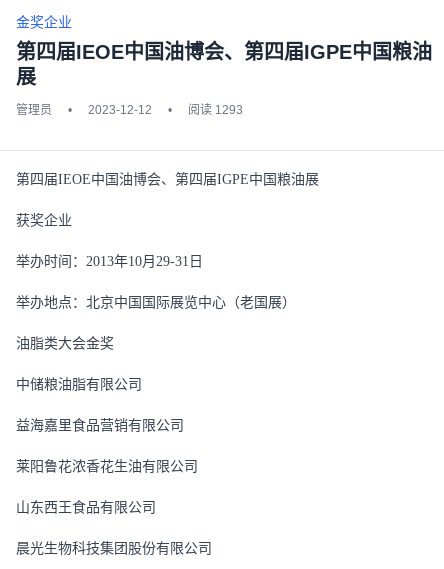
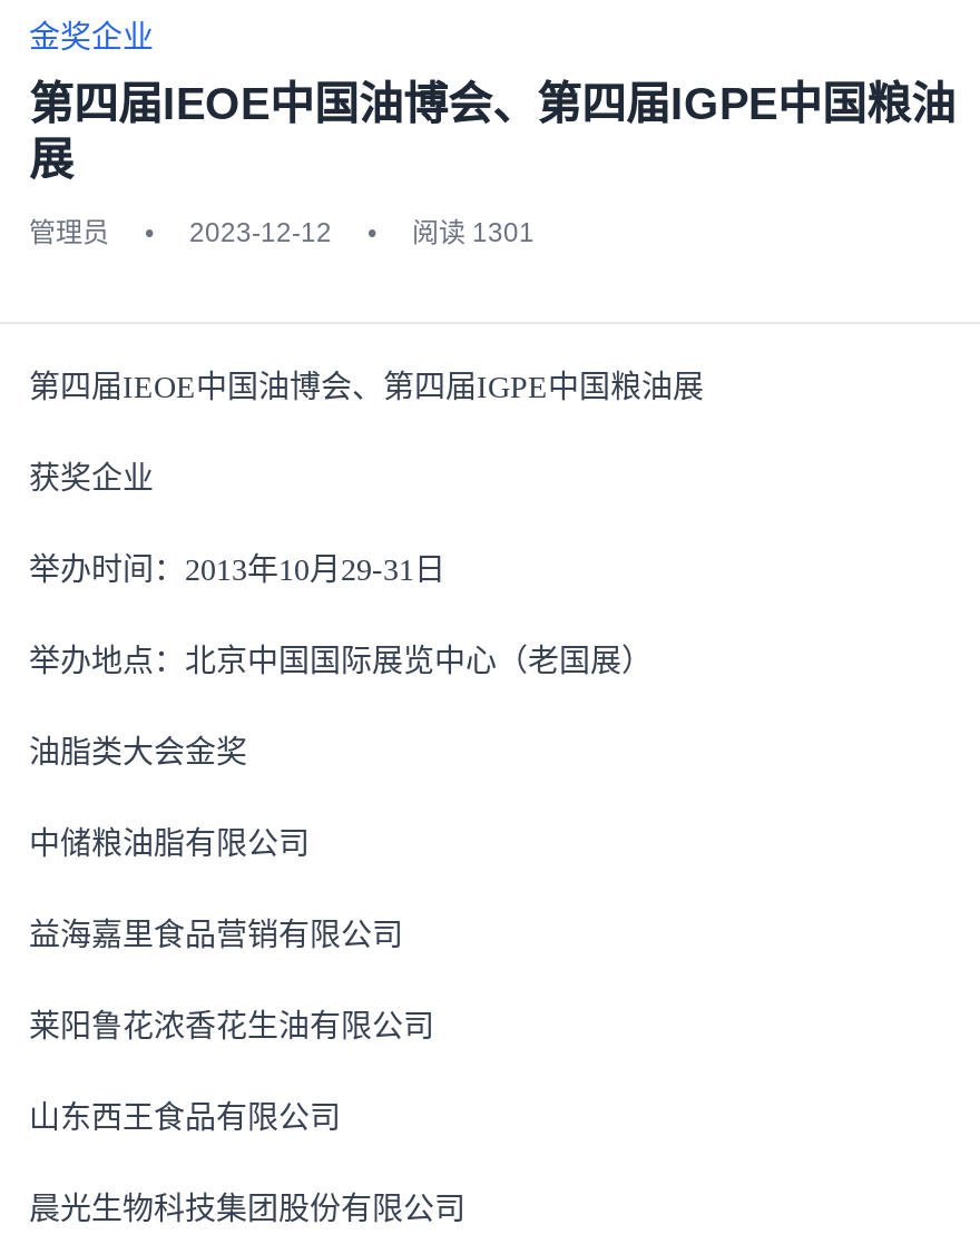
- 阅读 1293
+ 阅读 1301
